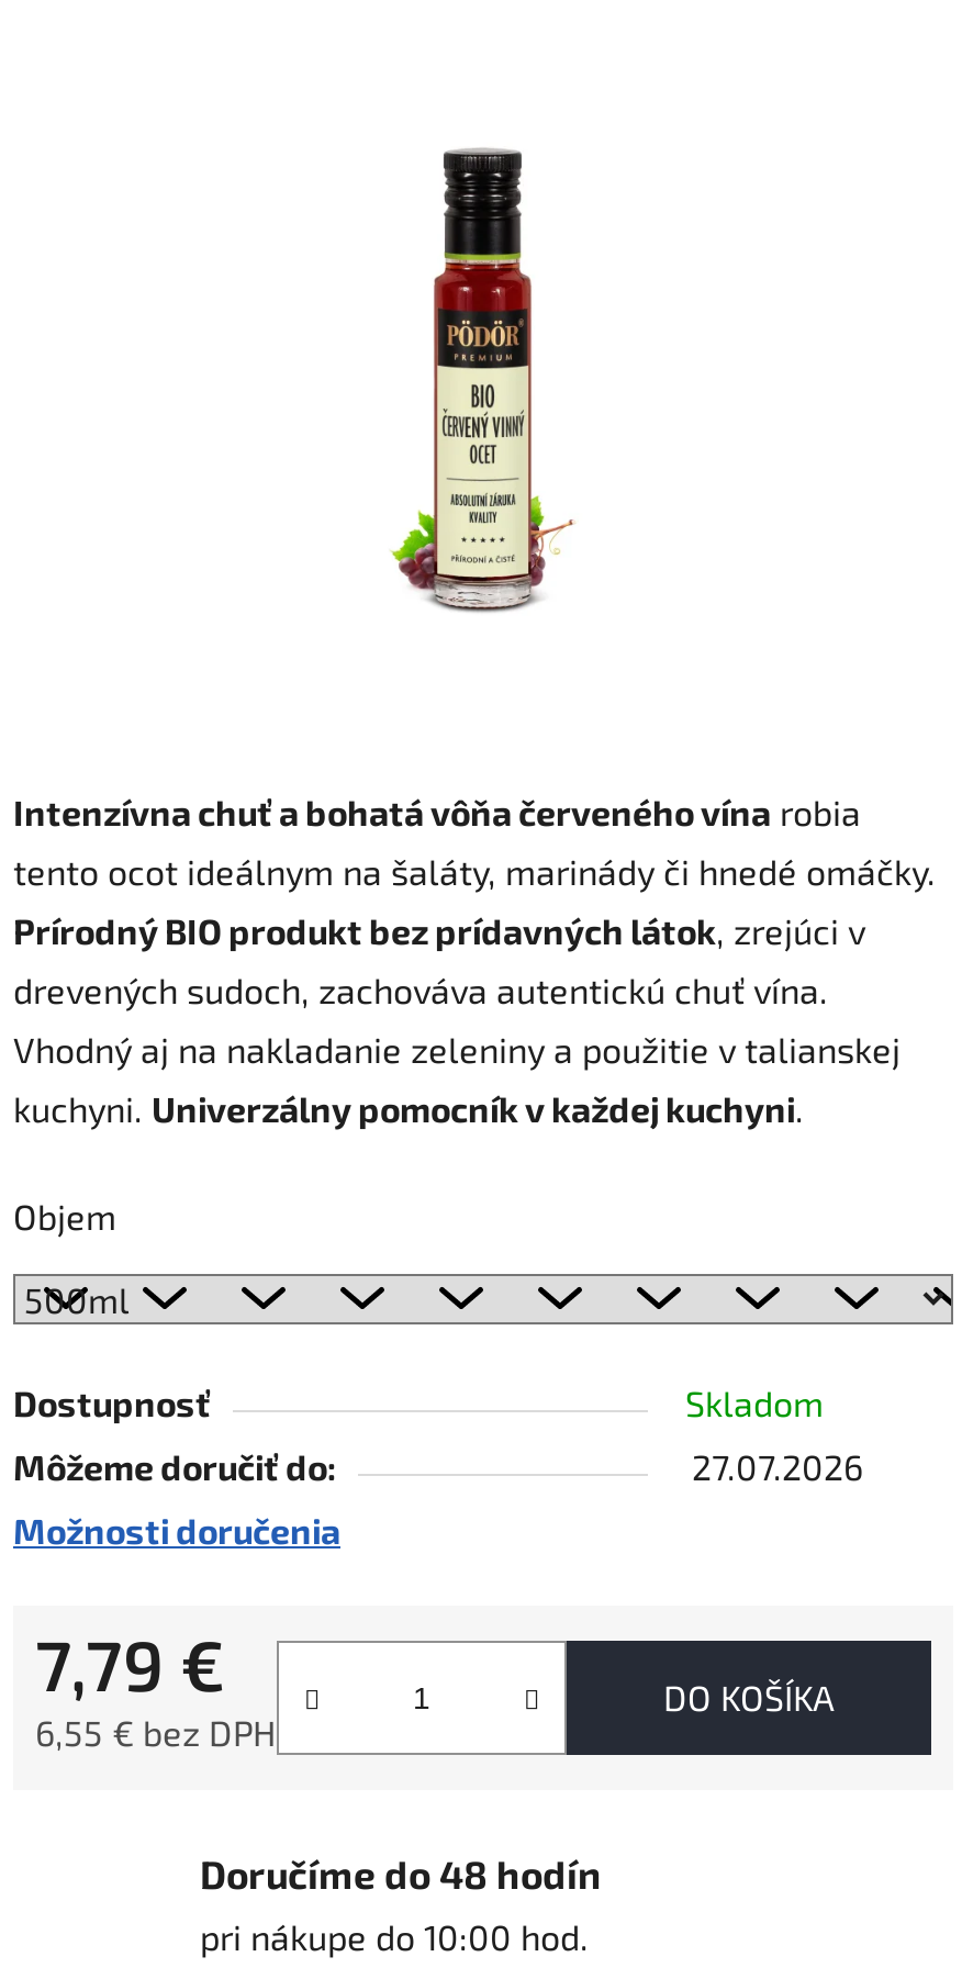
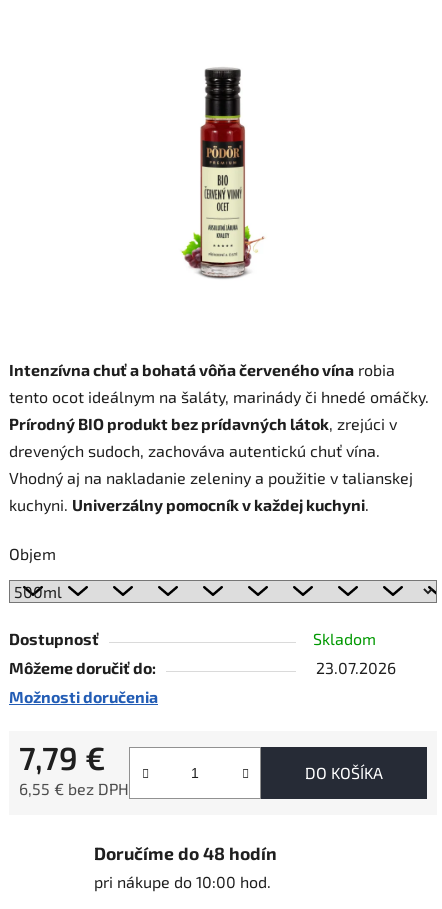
- 27.07.2026
+ 23.07.2026
